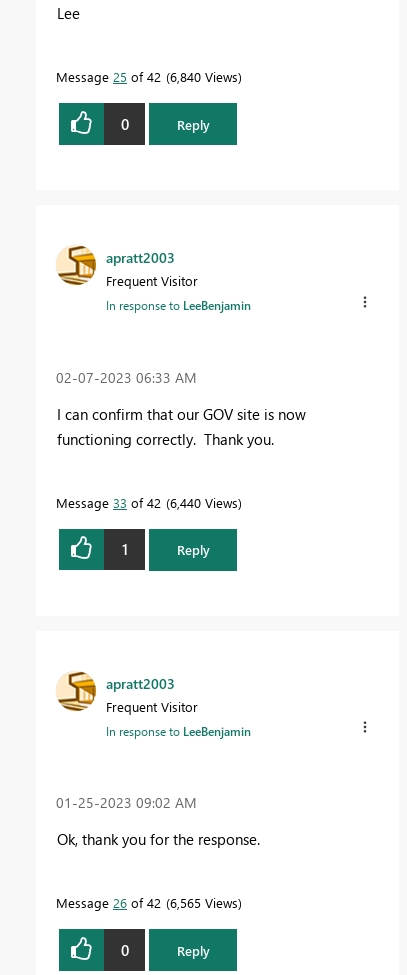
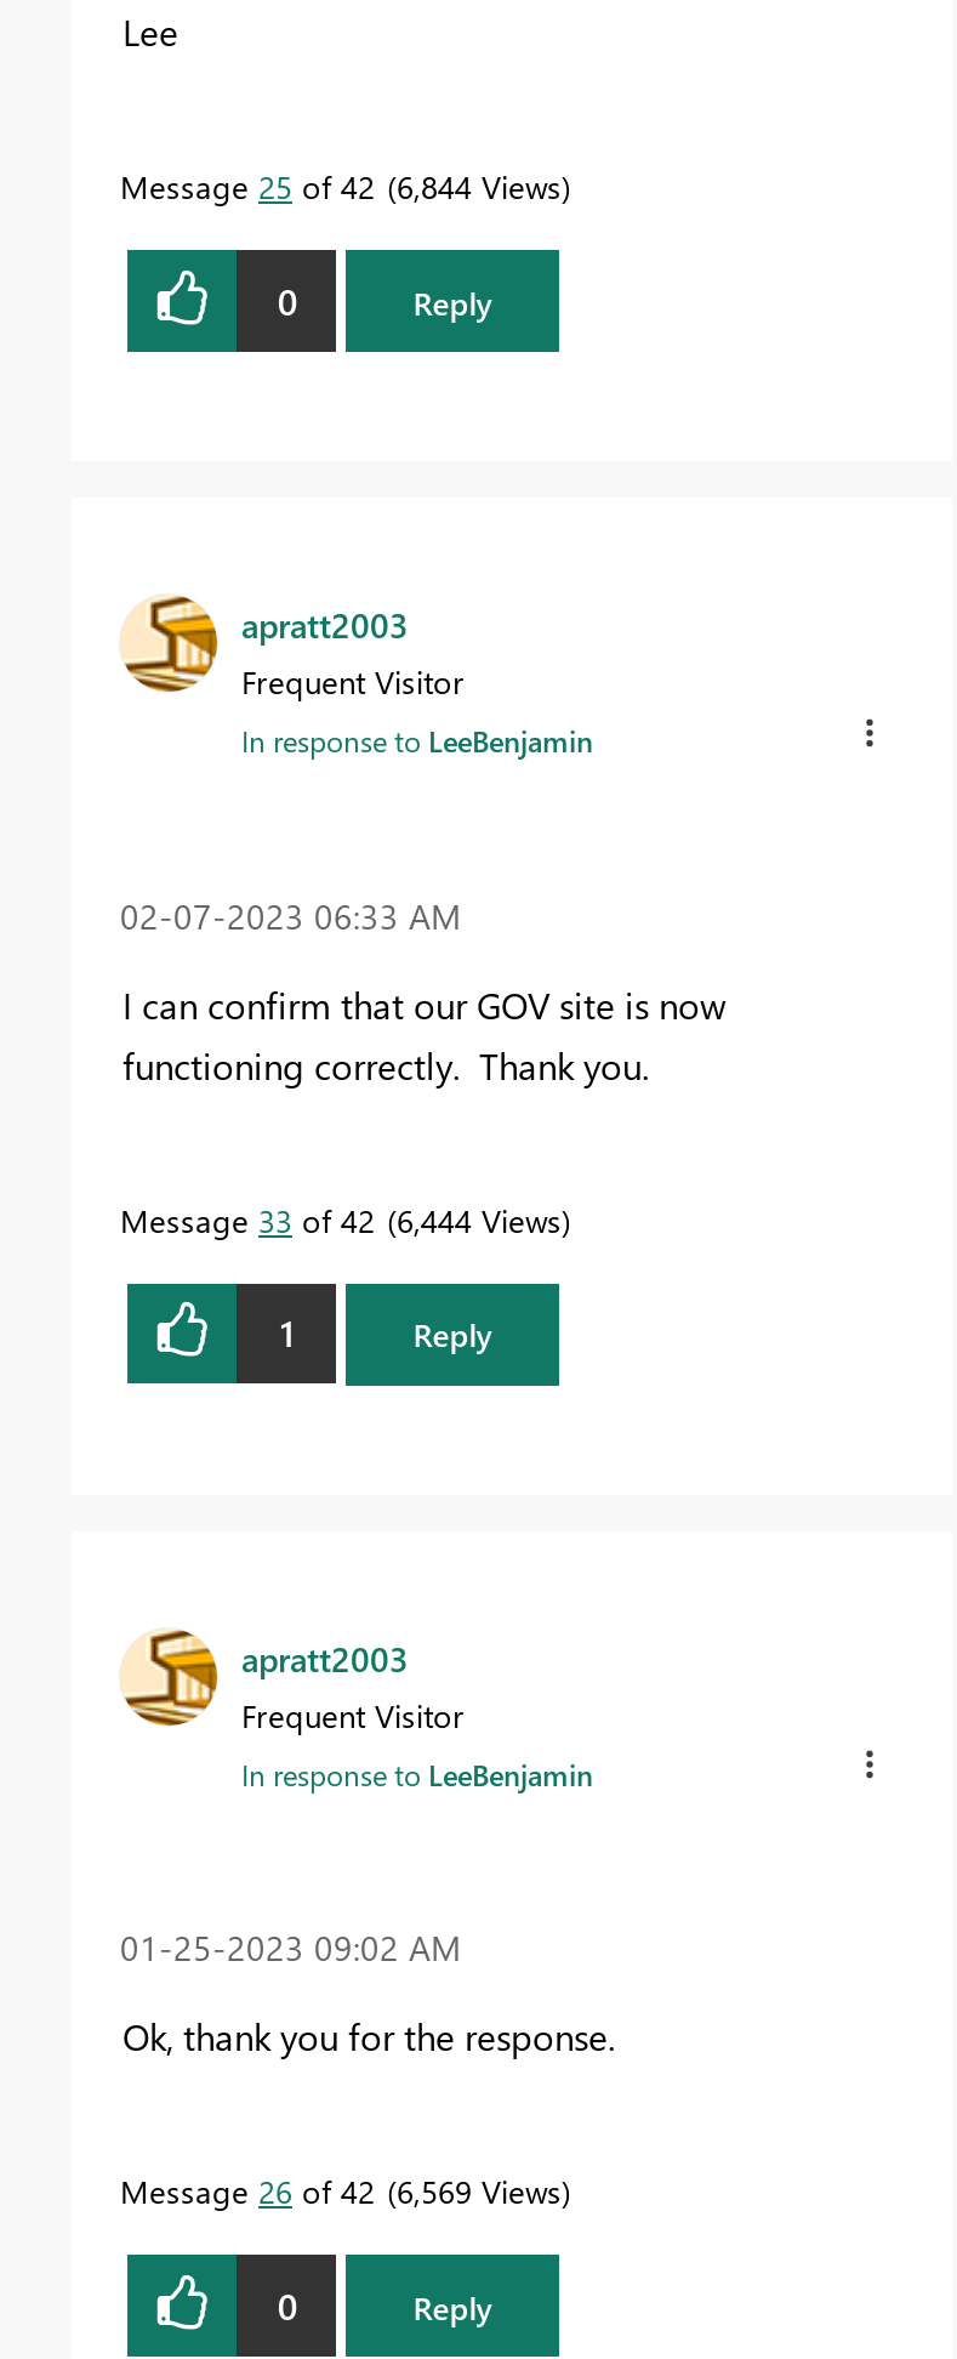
- Message 25 of 42 6,840 Views
+ Message 25 of 42 6,844 Views

- Message 33 of 42 6,440 Views
+ Message 33 of 42 6,444 Views

- Message 26 of 42 6,565 Views
+ Message 26 of 42 6,569 Views
